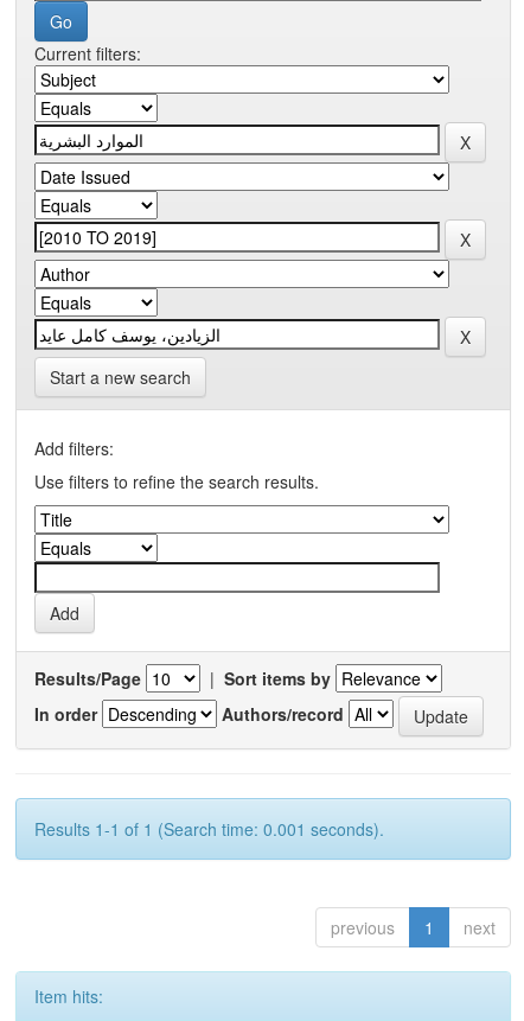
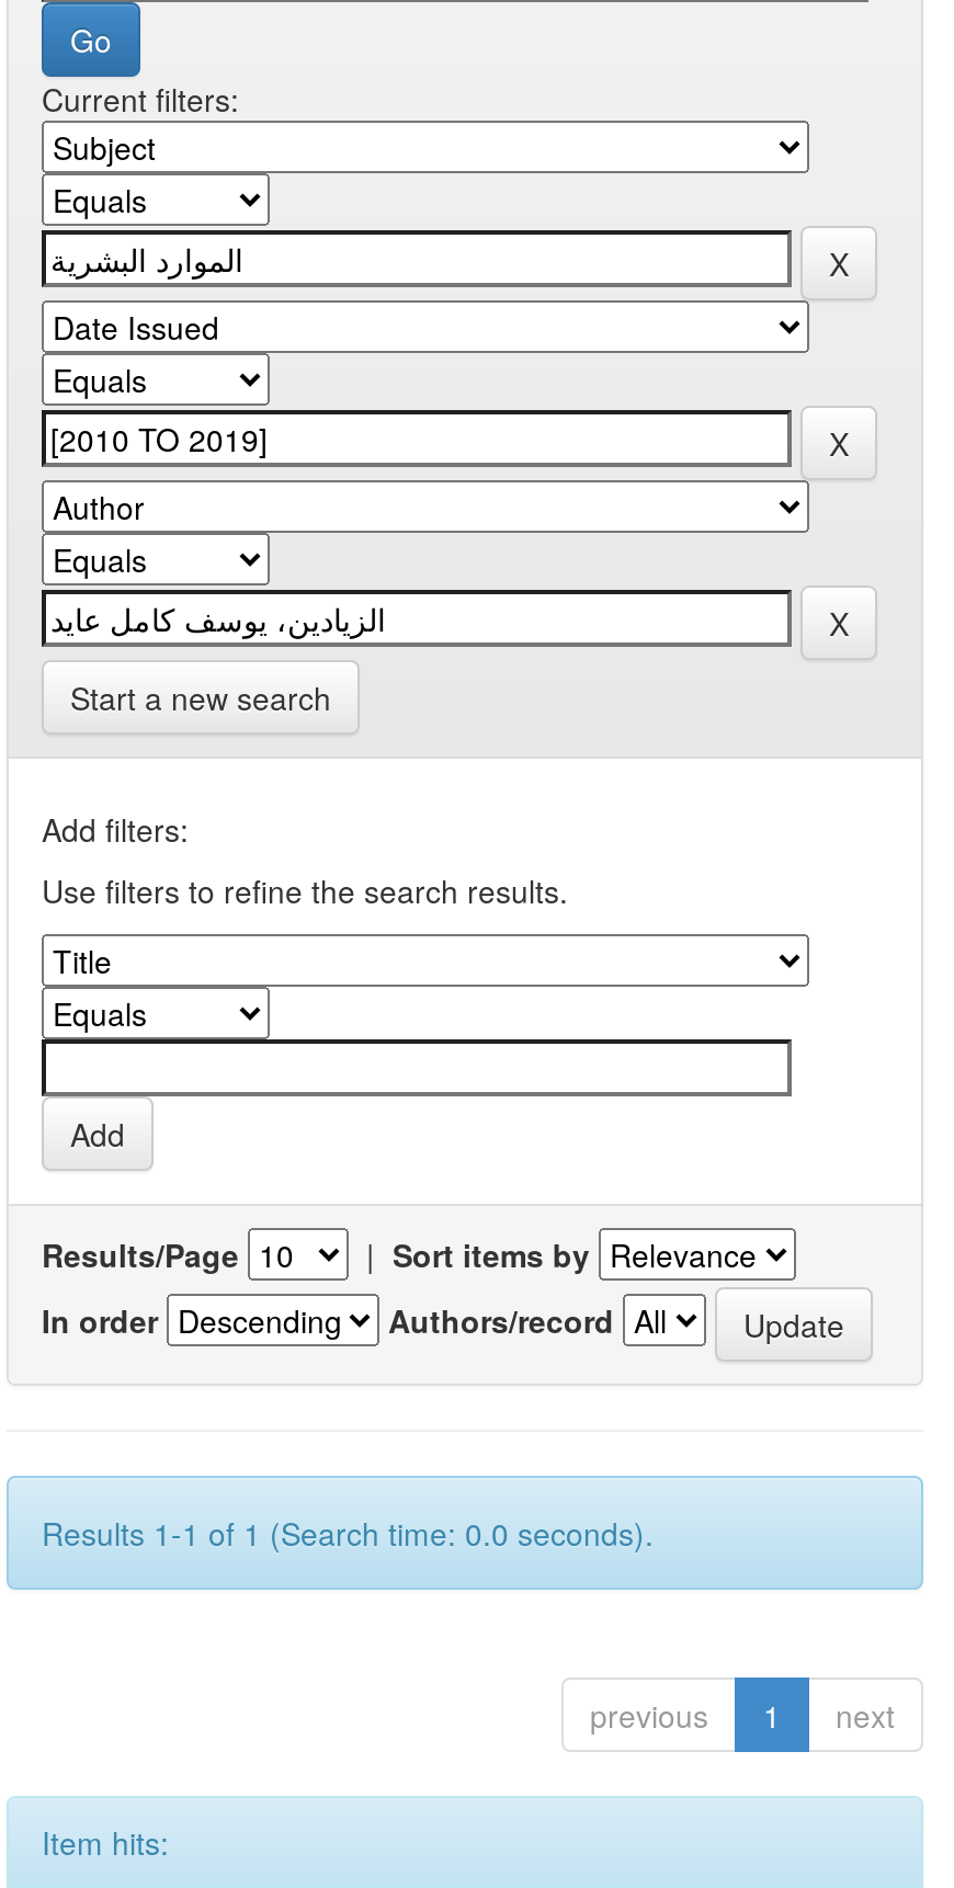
- Results 1-1 of 1 (Search time: 0.001 seconds).
+ Results 1-1 of 1 (Search time: 0.0 seconds).
